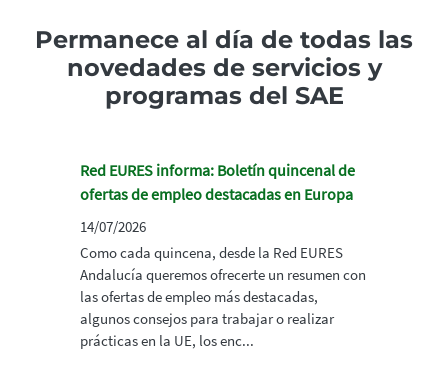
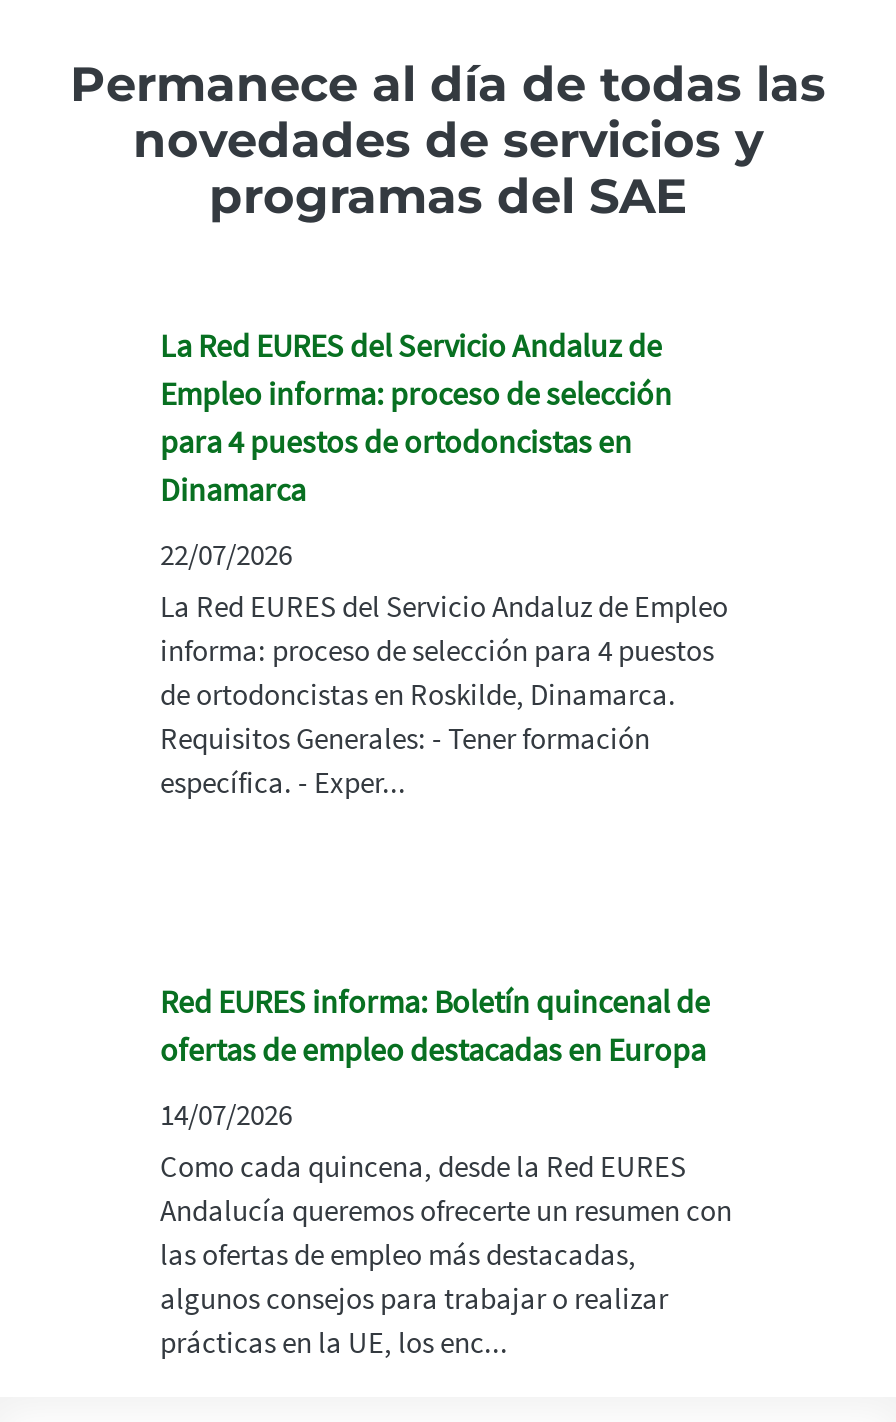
+ La Red EURES del Servicio Andaluz de
+ Empleo informa: proceso de selección
+ para 4 puestos de ortodoncistas en
+ Dinamarca
+ 22/07/2026
+ La Red EURES del Servicio Andaluz de Empleo
+ informa: proceso de selección para 4 puestos
+ de ortodoncistas en Roskilde, Dinamarca.
+ Requisitos Generales: - Tener formación
+ específica. - Exper...
